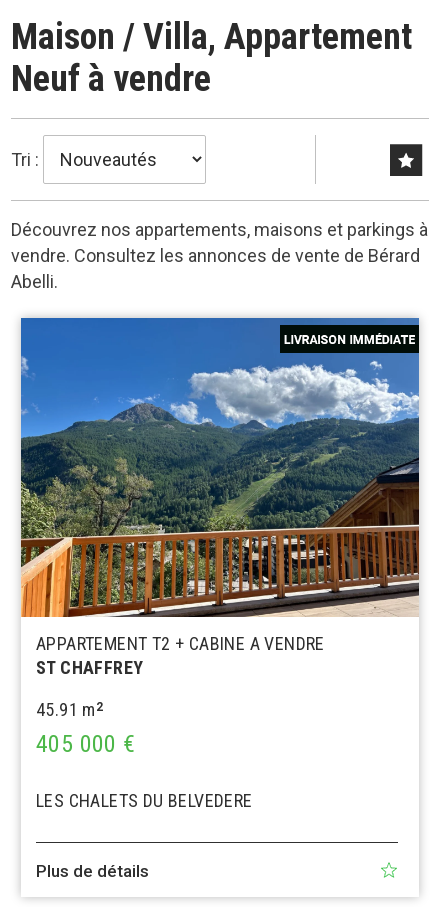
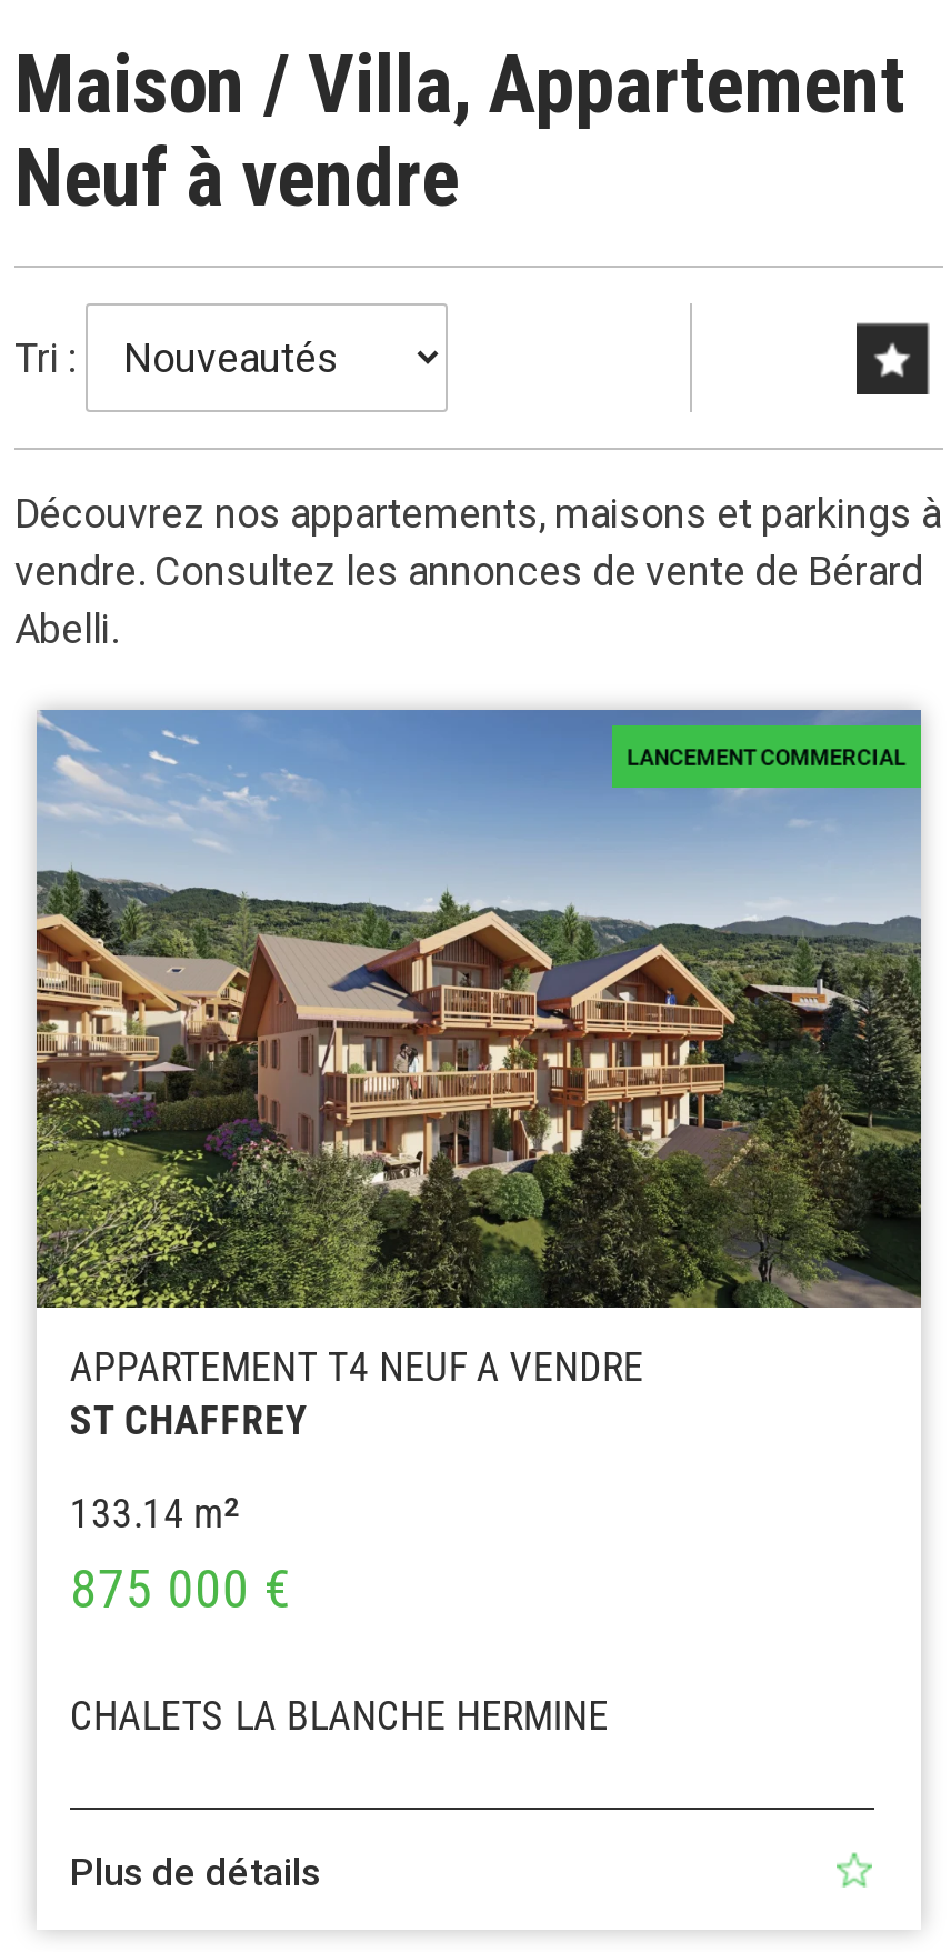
- [image]
- APPARTEMENT T2 + CABINE A VENDRE
+ [image]
+ APPARTEMENT T4 NEUF A VENDRE

- 45.91 m2
- 405 000 €
+ 133.14 m2
+ 875 000 €

- LES CHALETS DU BELVEDERE
+ CHALETS LA BLANCHE HERMINE
